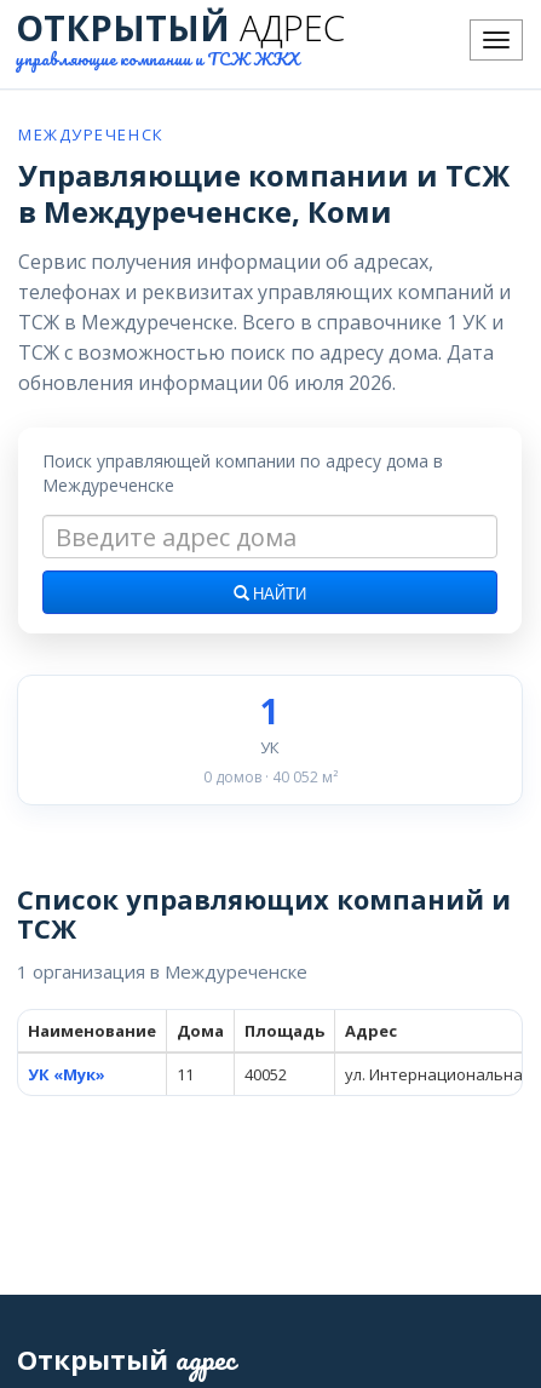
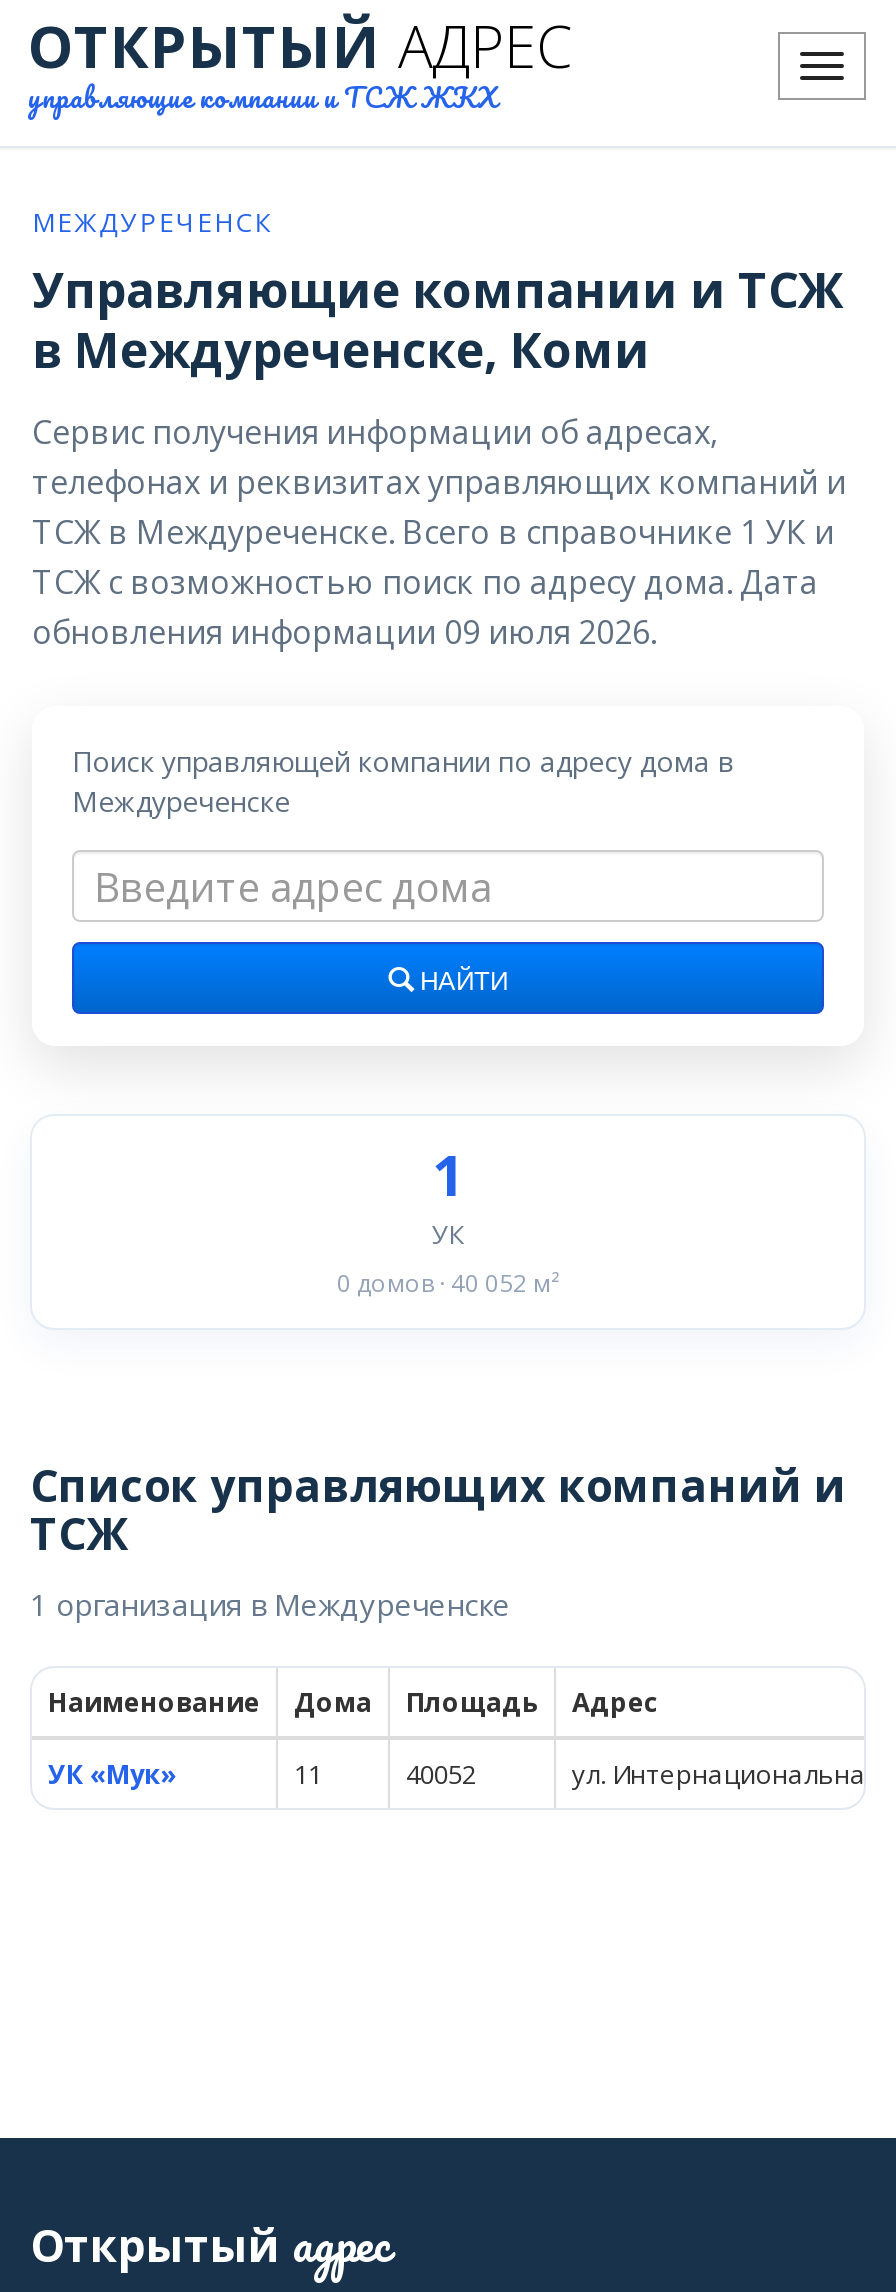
- обновления информации 06 июля 2026.
+ обновления информации 09 июля 2026.
